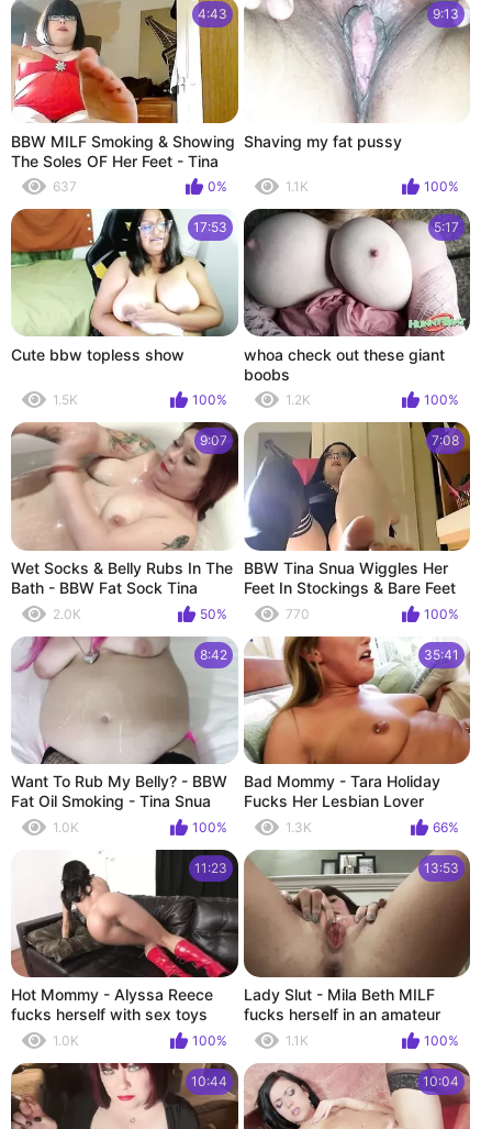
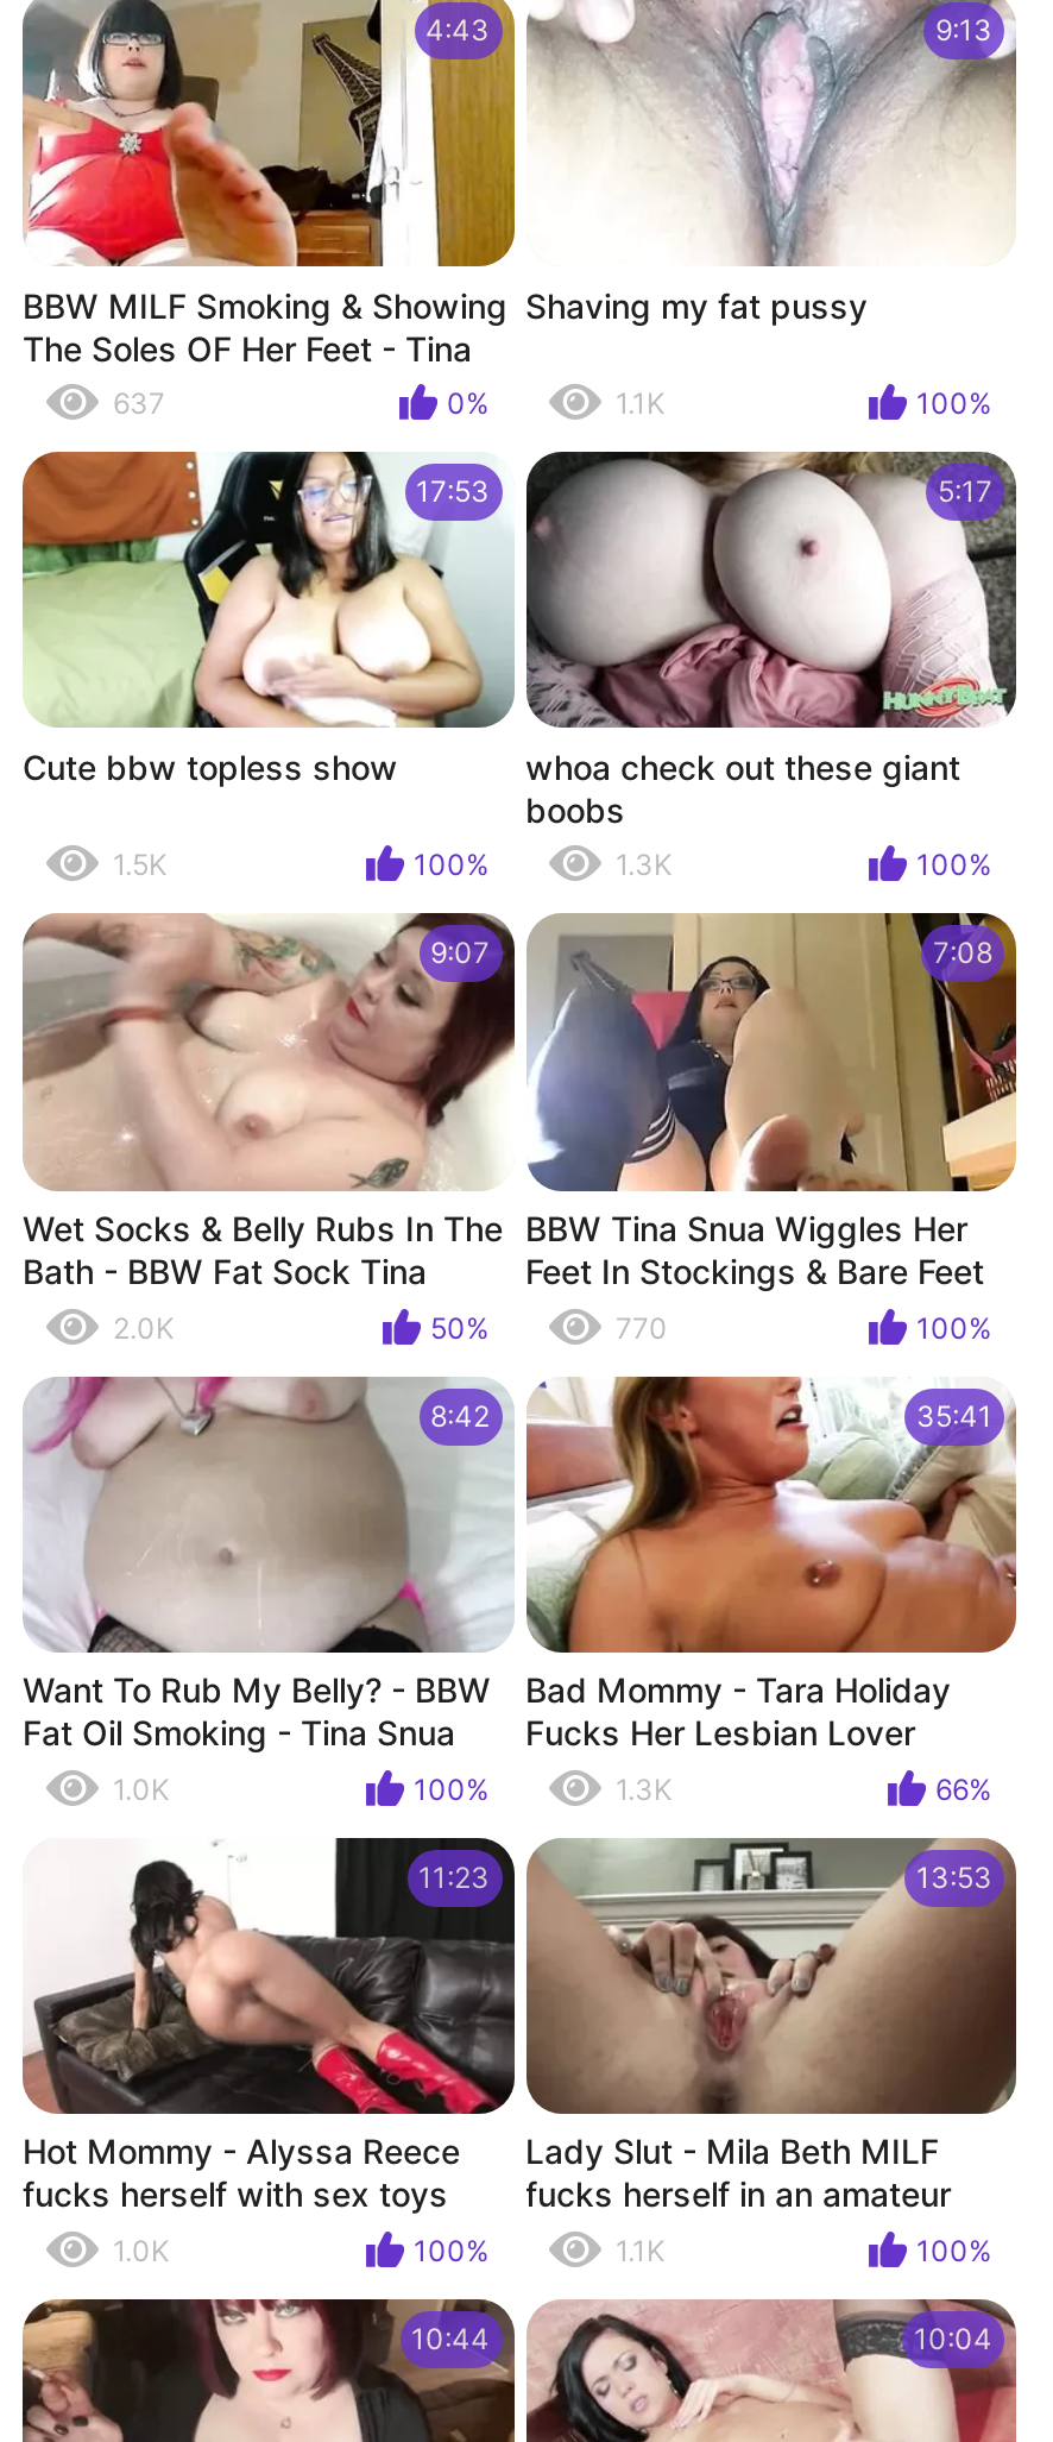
- 1.2K
+ 1.3K
